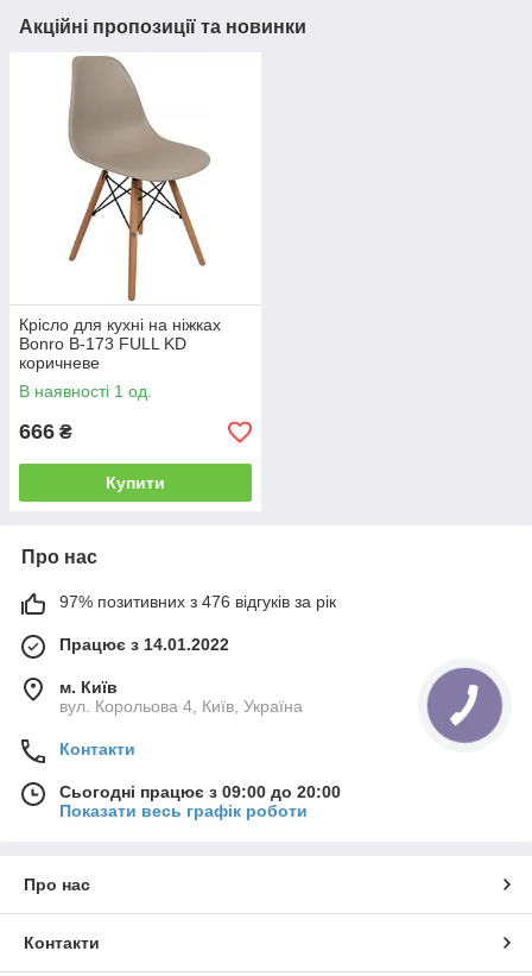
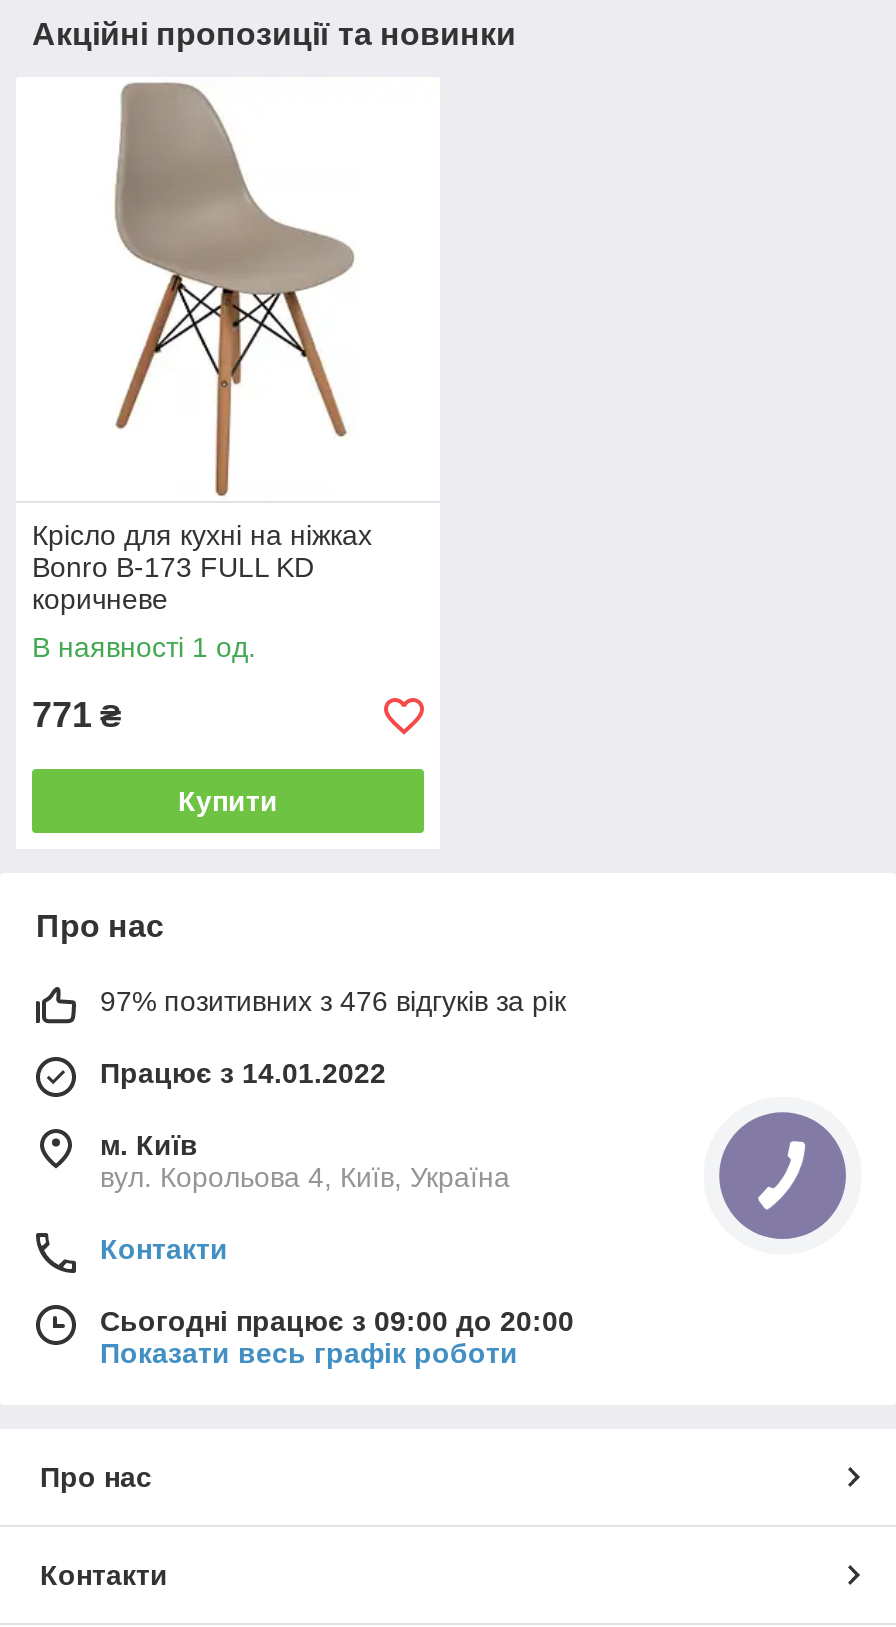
- 666 ₴
+ 771 ₴
